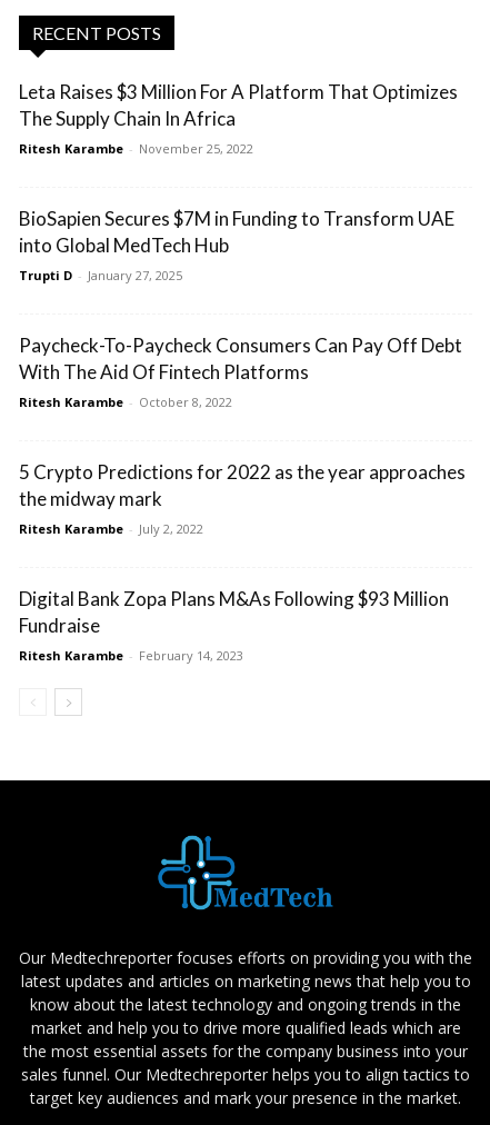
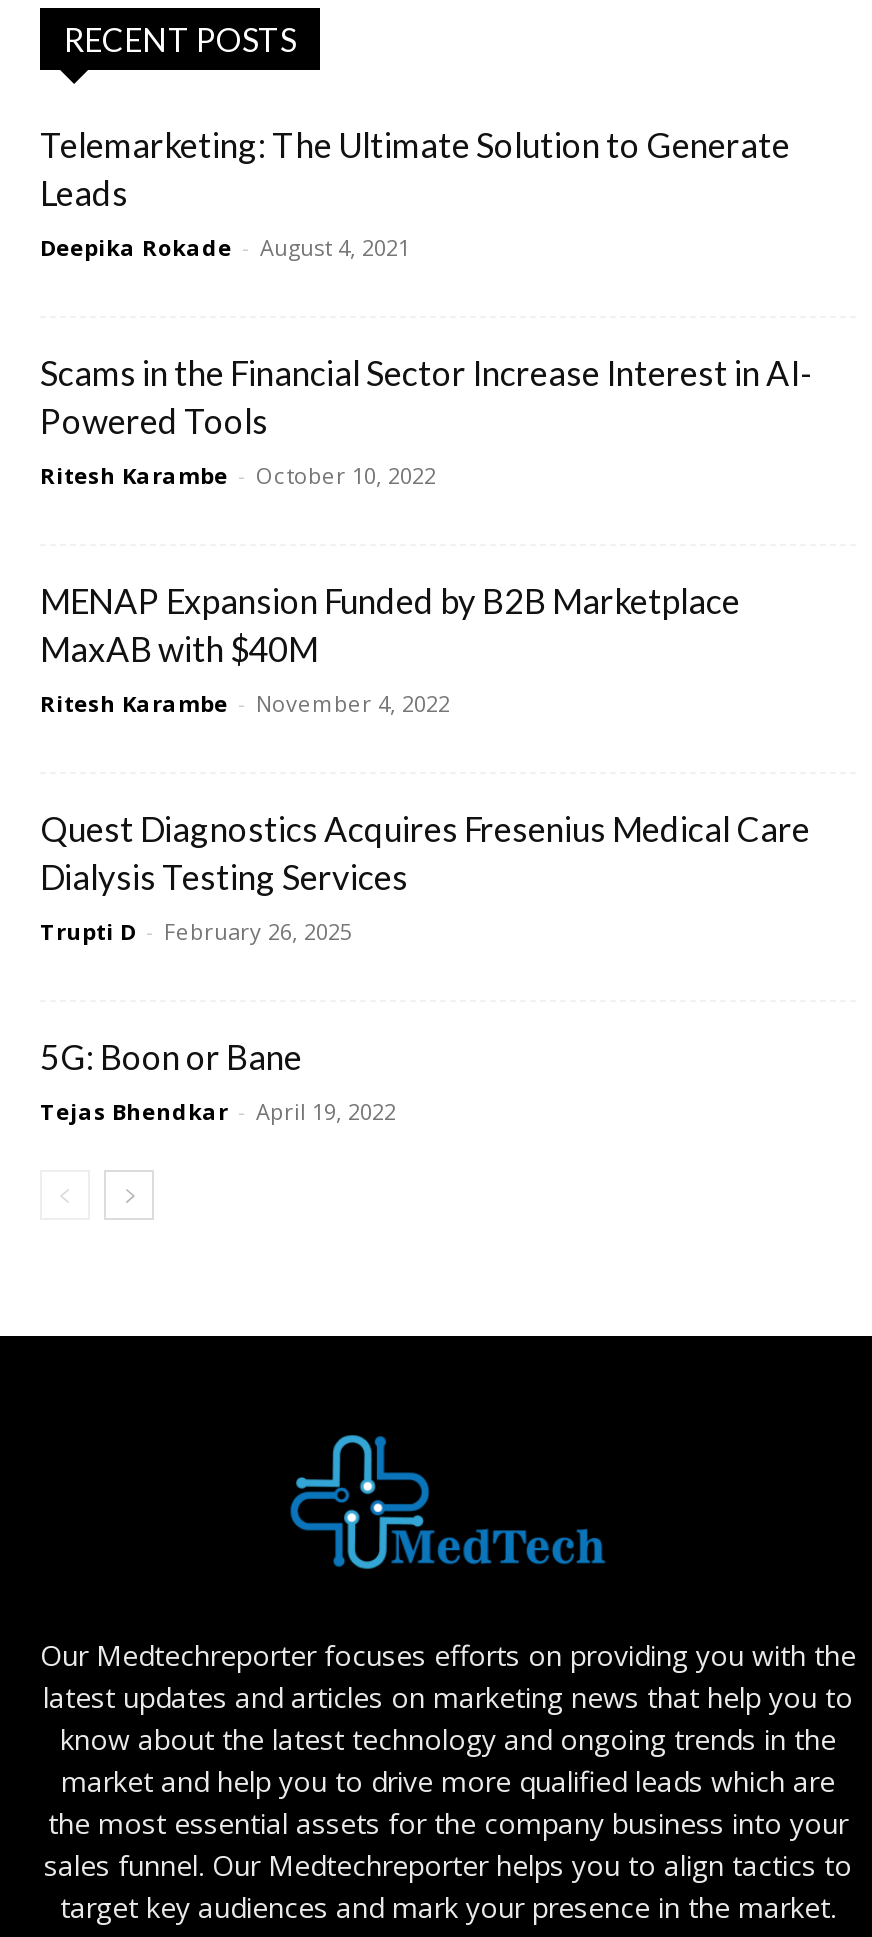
- Leta Raises $3 Million For A Platform That Optimizes
- The Supply Chain In Africa
- Ritesh Karambe - November 25, 2022
+ Telemarketing: The Ultimate Solution to Generate
+ Leads
+ Deepika Rokade - August 4, 2021

- BioSapien Secures $7M in Funding to Transform UAE
- into Global MedTech Hub
- Trupti D - January 27, 2025
+ Scams in the Financial Sector Increase Interest in AI-
+ Powered Tools
+ Ritesh Karambe - October 10, 2022

- Paycheck-To-Paycheck Consumers Can Pay Off Debt
- With The Aid Of Fintech Platforms
- Ritesh Karambe - October 8, 2022
+ MENAP Expansion Funded by B2B Marketplace
+ MaxAB with $40M
+ Ritesh Karambe - November 4, 2022

- 5 Crypto Predictions for 2022 as the year approaches
- the midway mark
- Ritesh Karambe - July 2, 2022
+ Quest Diagnostics Acquires Fresenius Medical Care
+ Dialysis Testing Services
+ Trupti D - February 26, 2025

- Digital Bank Zopa Plans M&As Following $93 Million
- Fundraise
- Ritesh Karambe - February 14, 2023
+ 5G: Boon or Bane
+ Tejas Bhendkar - April 19, 2022
